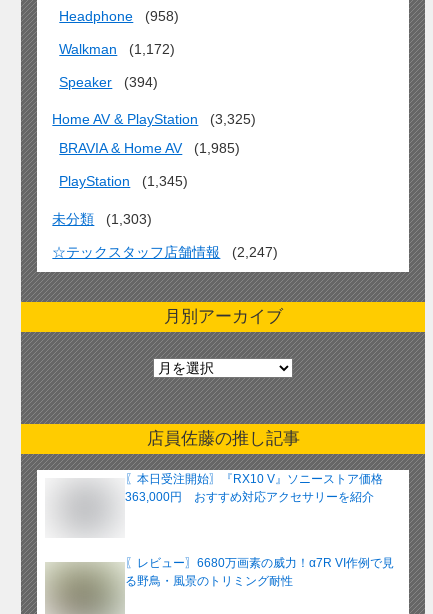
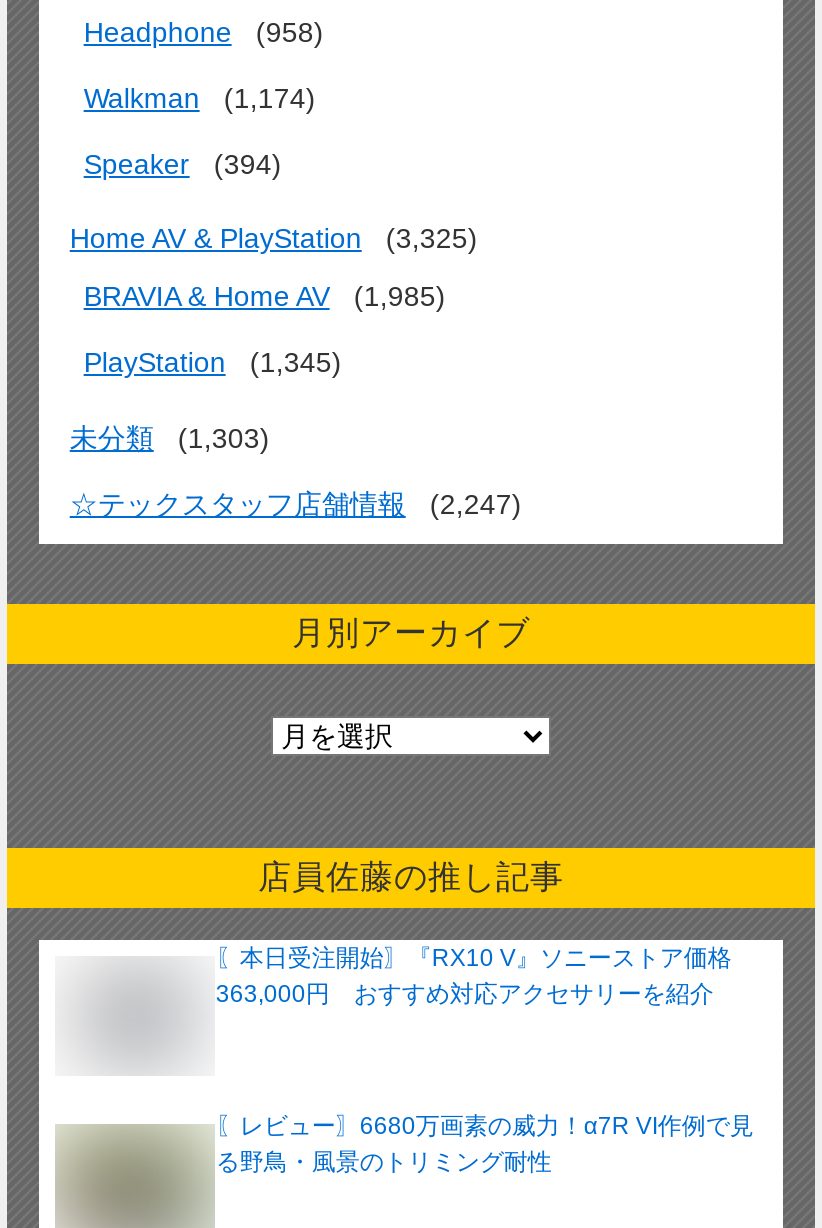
- Walkman (1,172)
+ Walkman (1,174)
